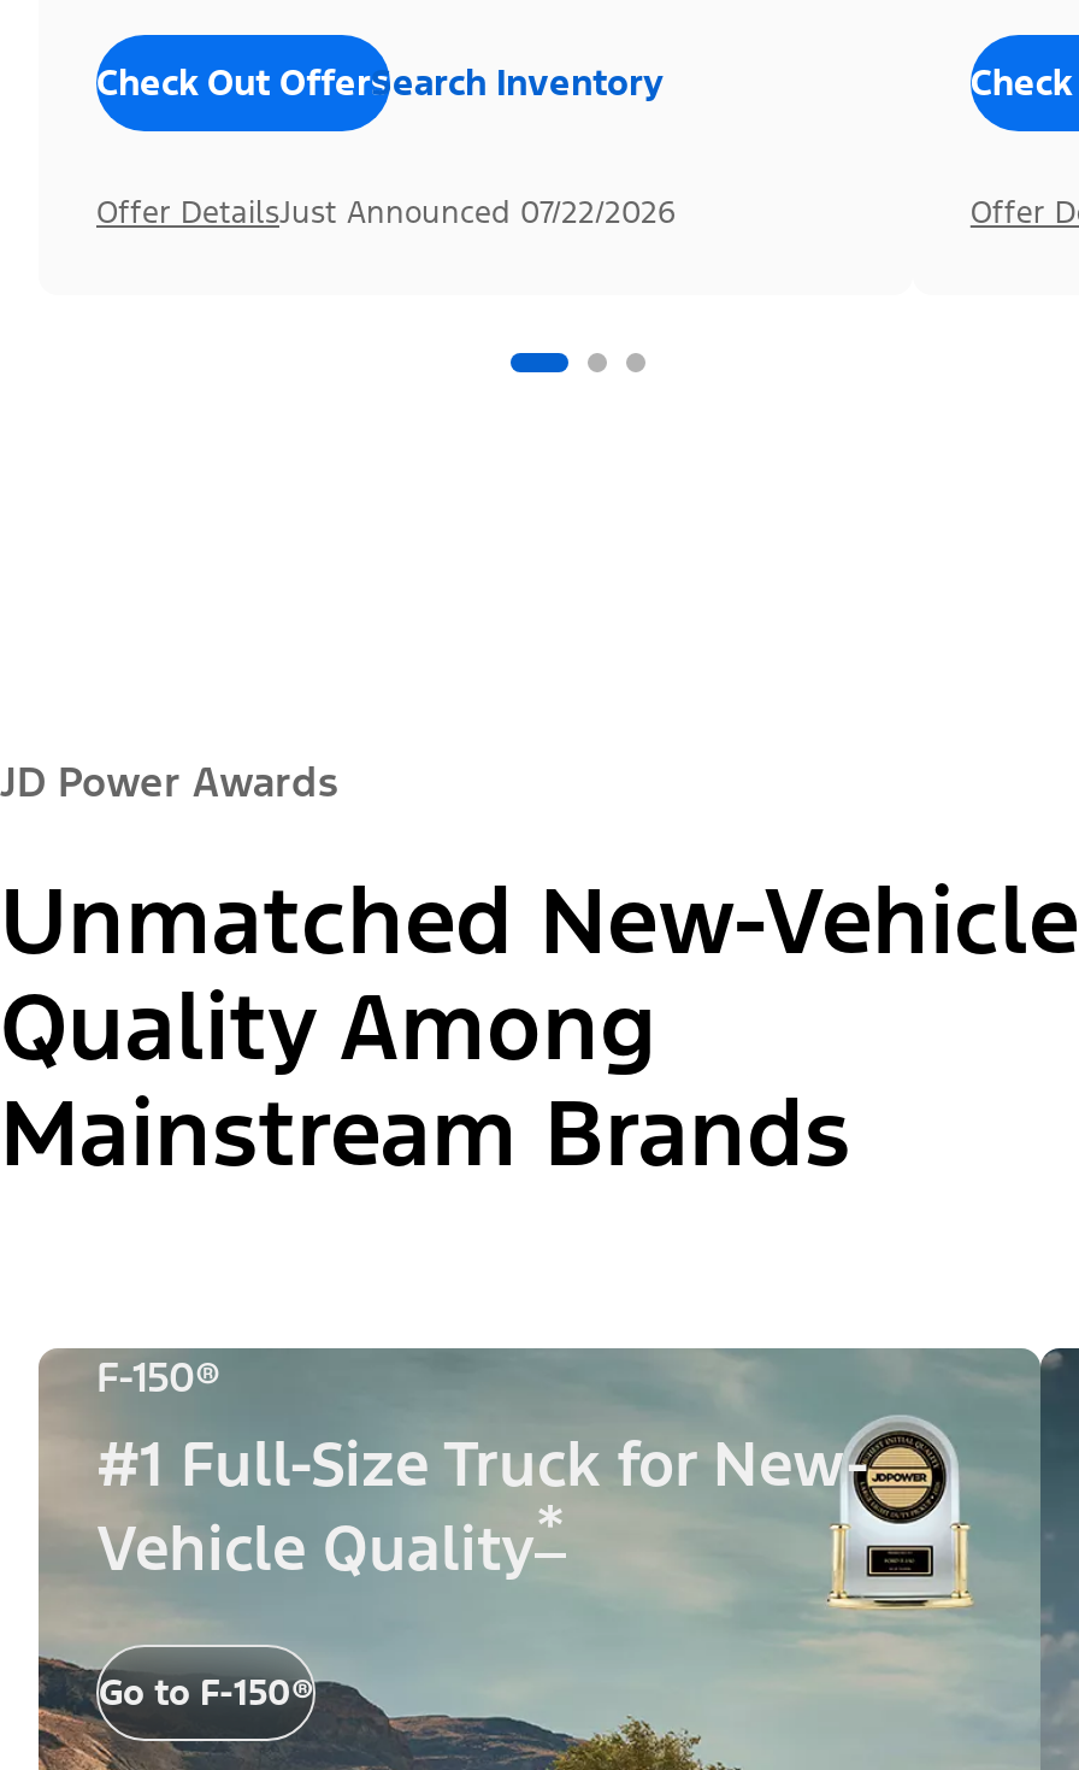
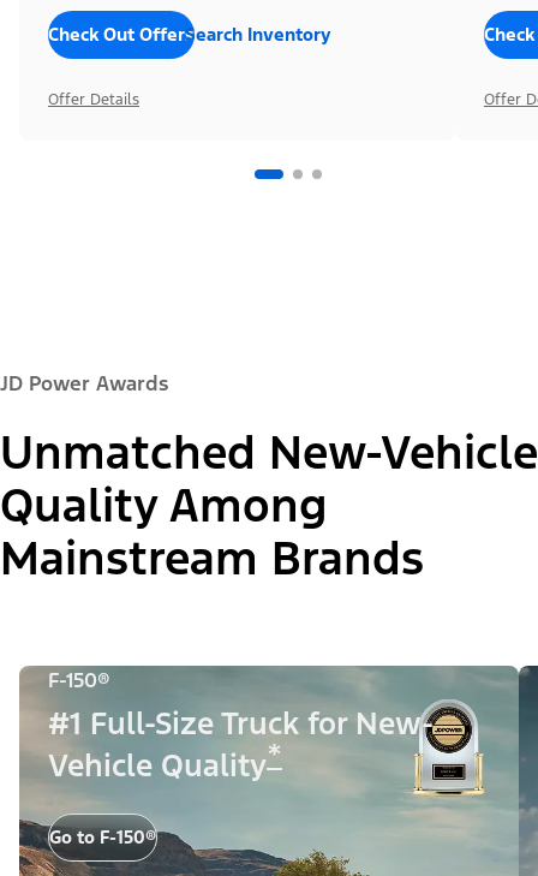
- Offer DetailsJust Announced 07/22/2026
+ Offer Details
